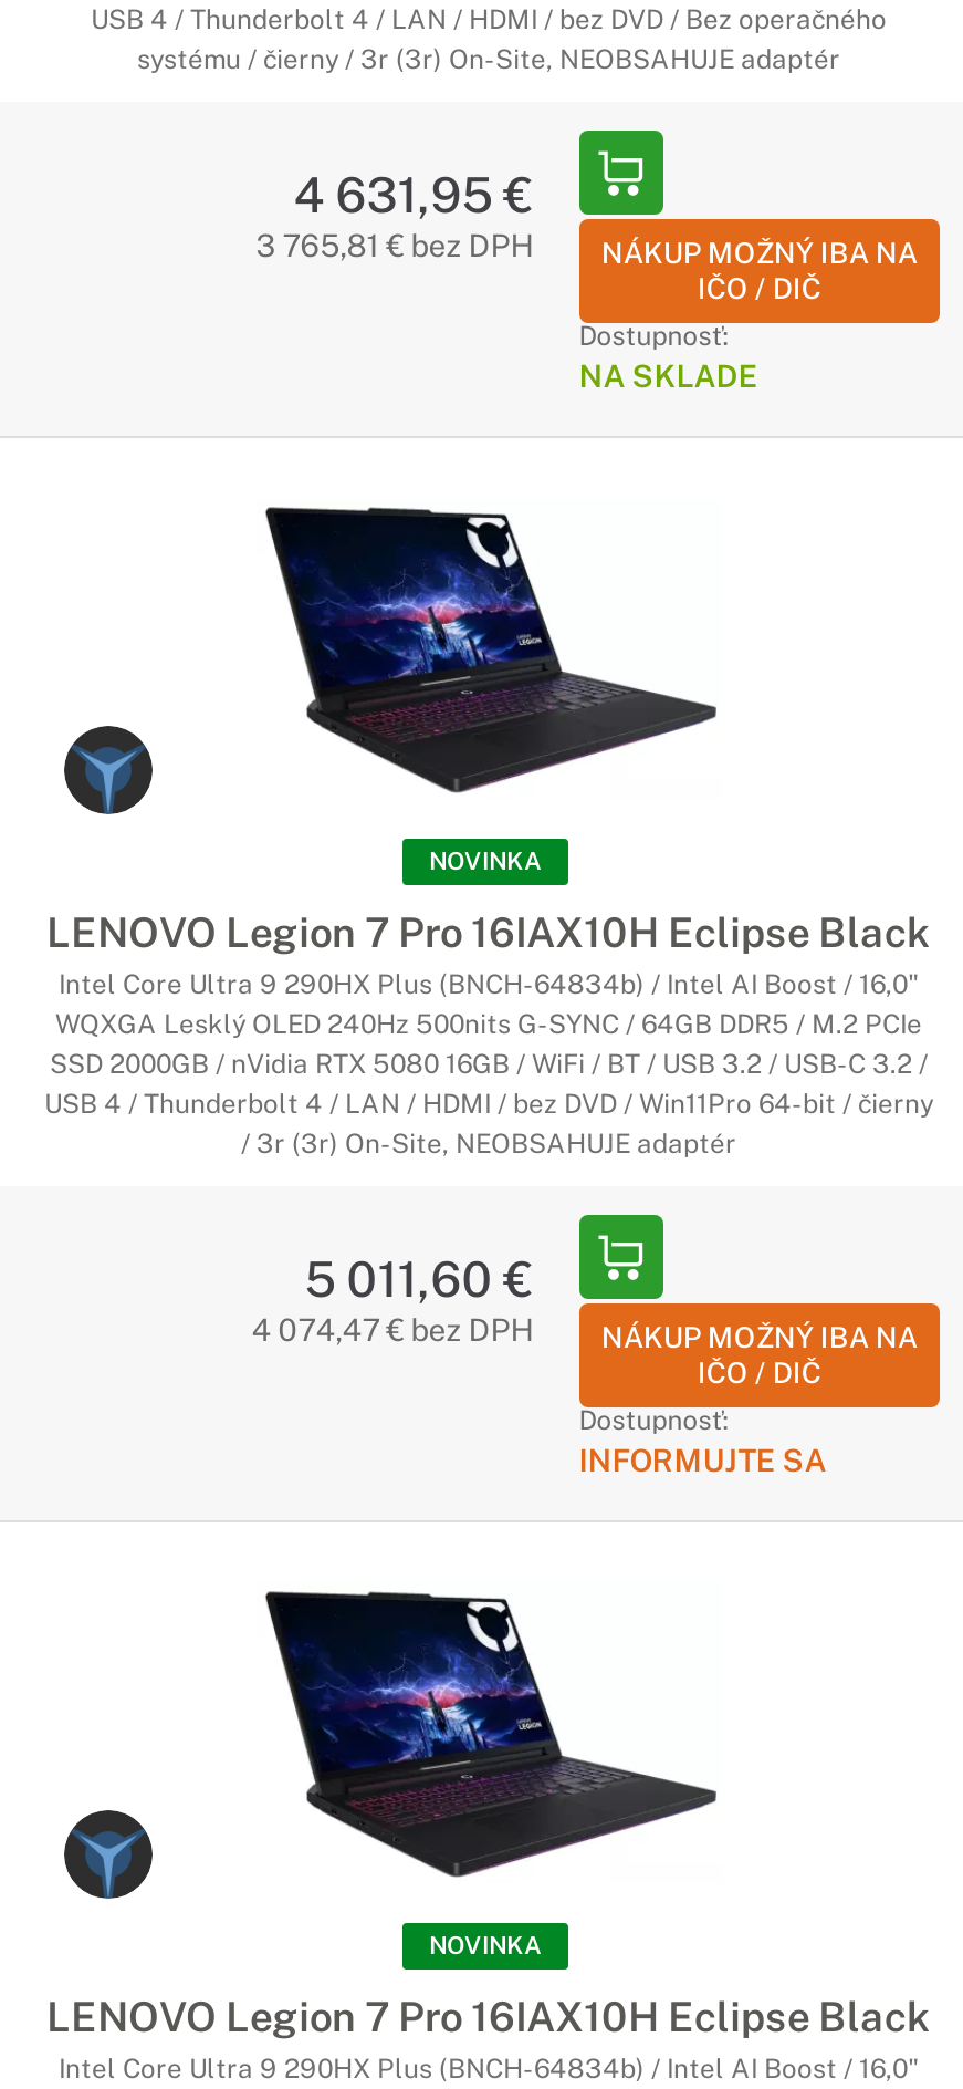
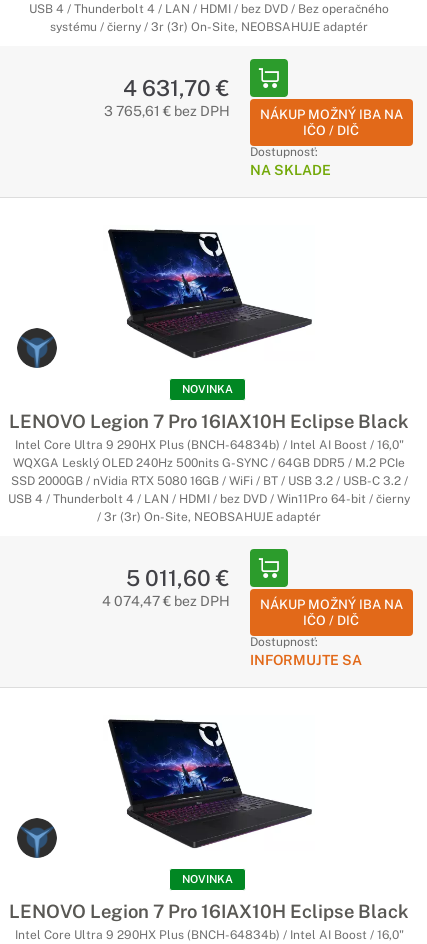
- 4 631,95 €
+ 4 631,70 €

- 3 765,81 € bez DPH
+ 3 765,61 € bez DPH
